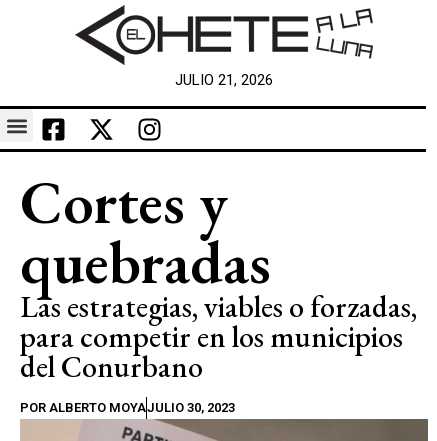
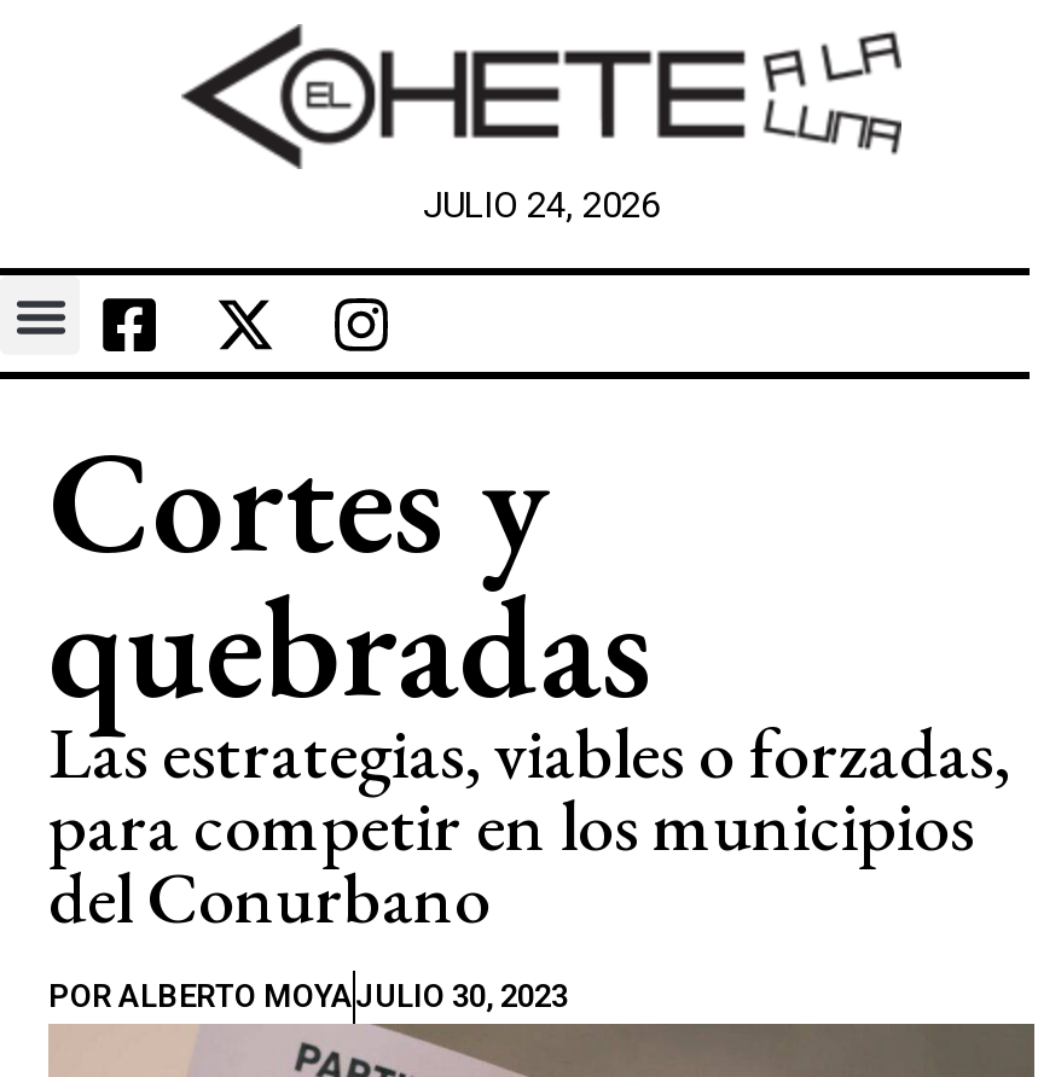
- JULIO 21, 2026
+ JULIO 24, 2026
